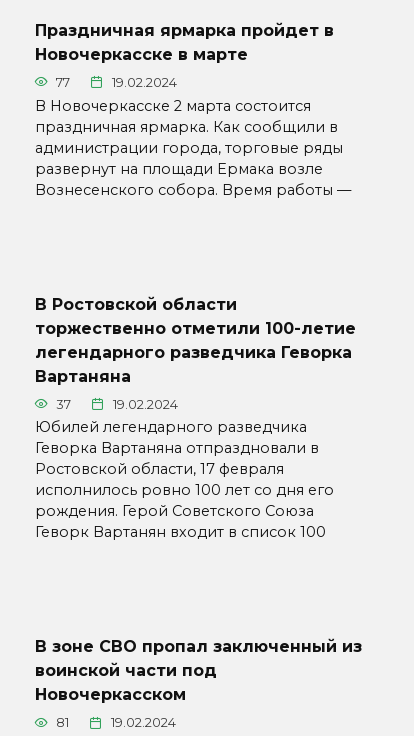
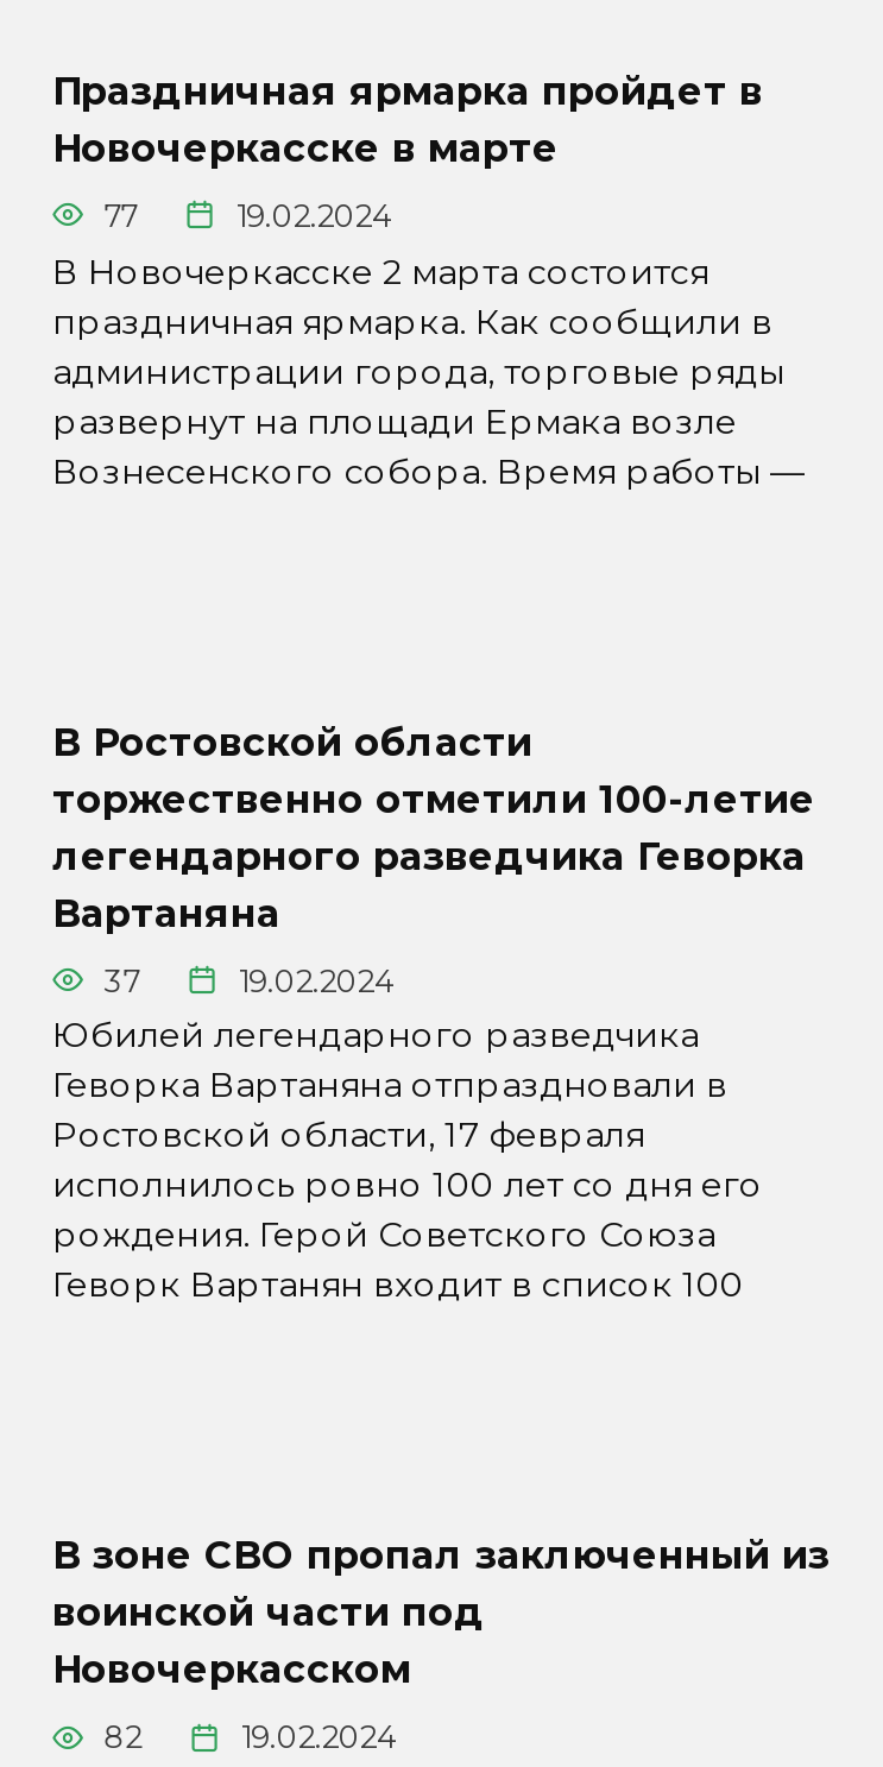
- 81
+ 82
